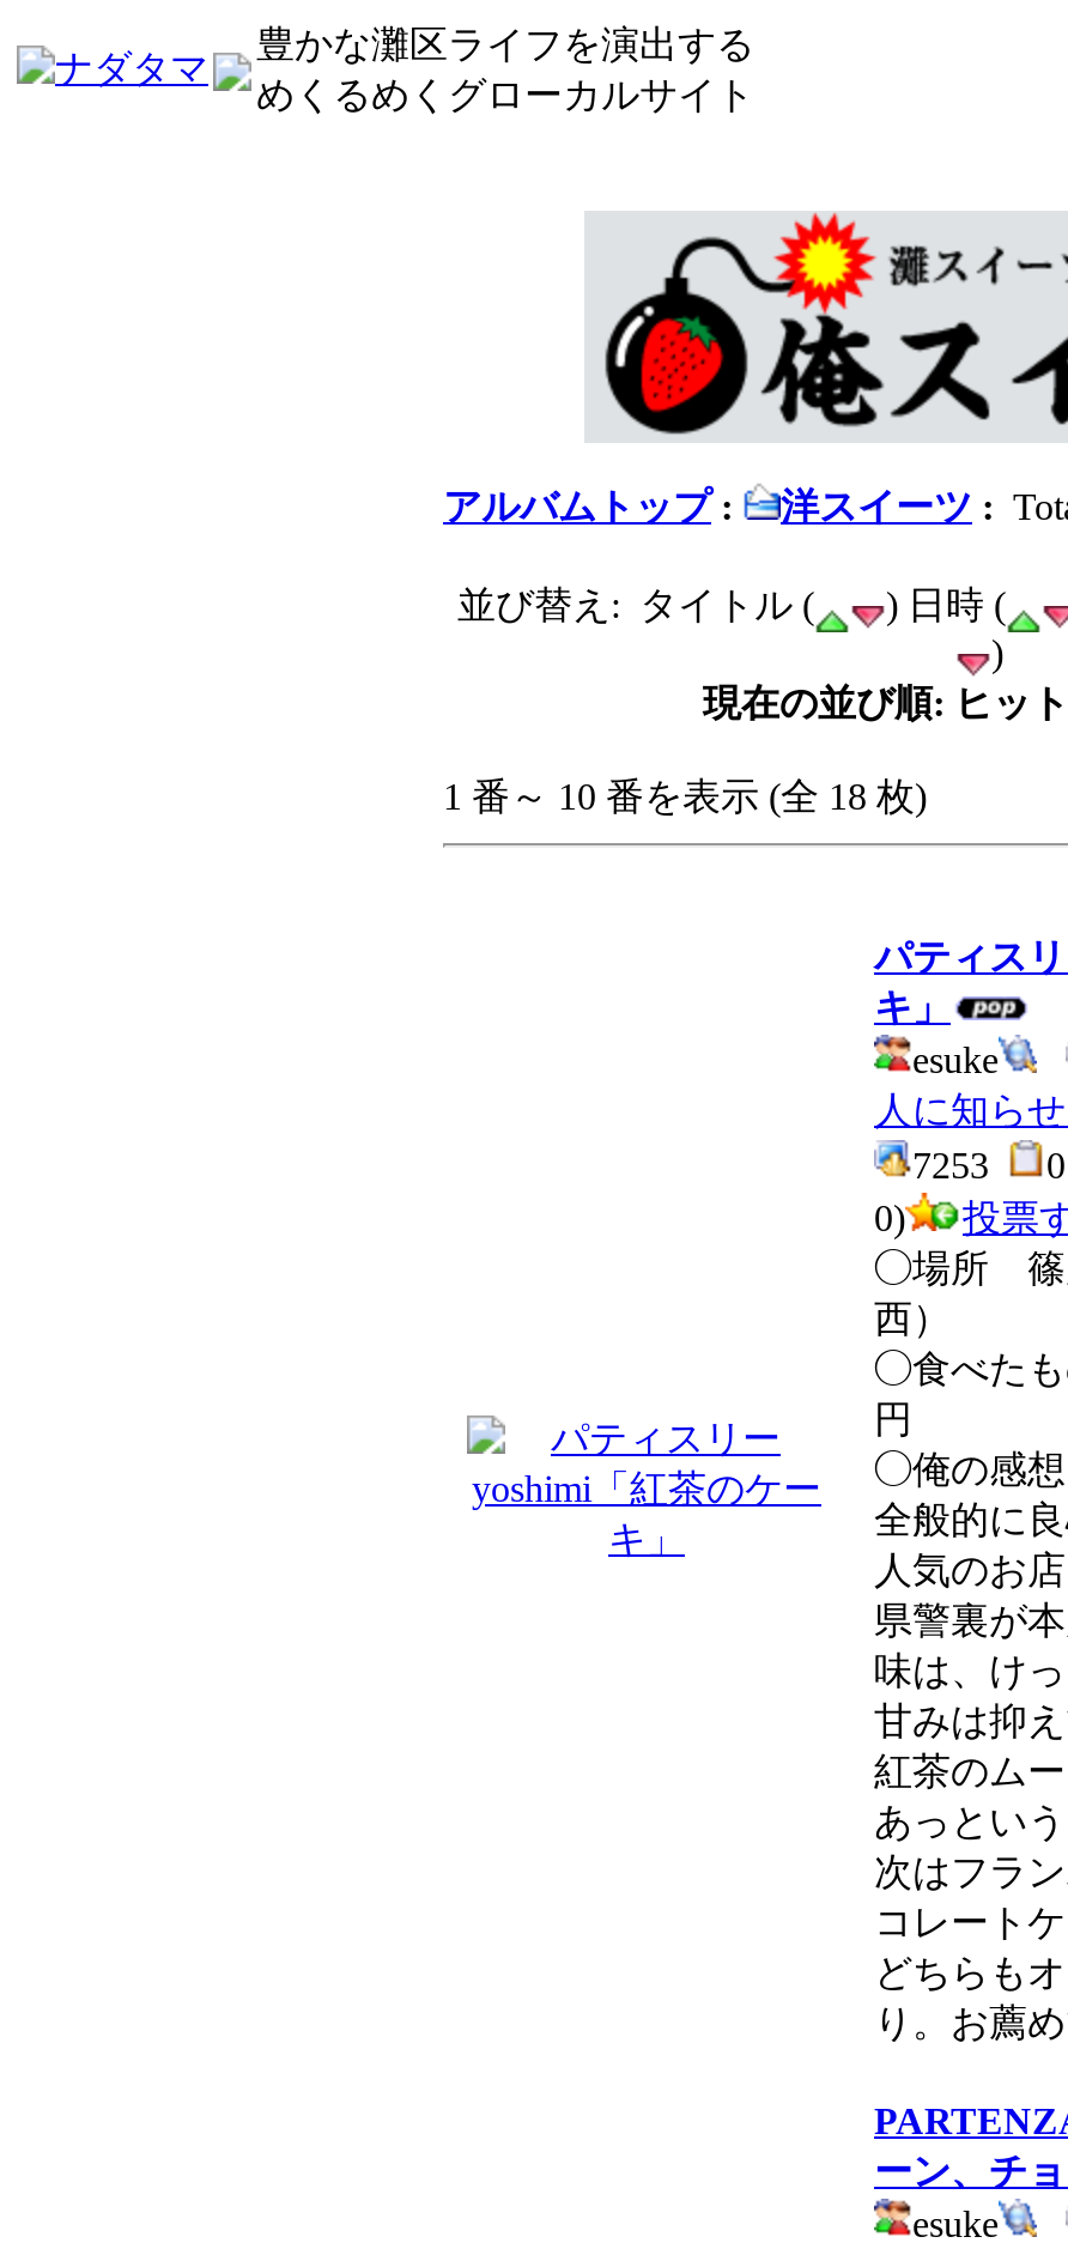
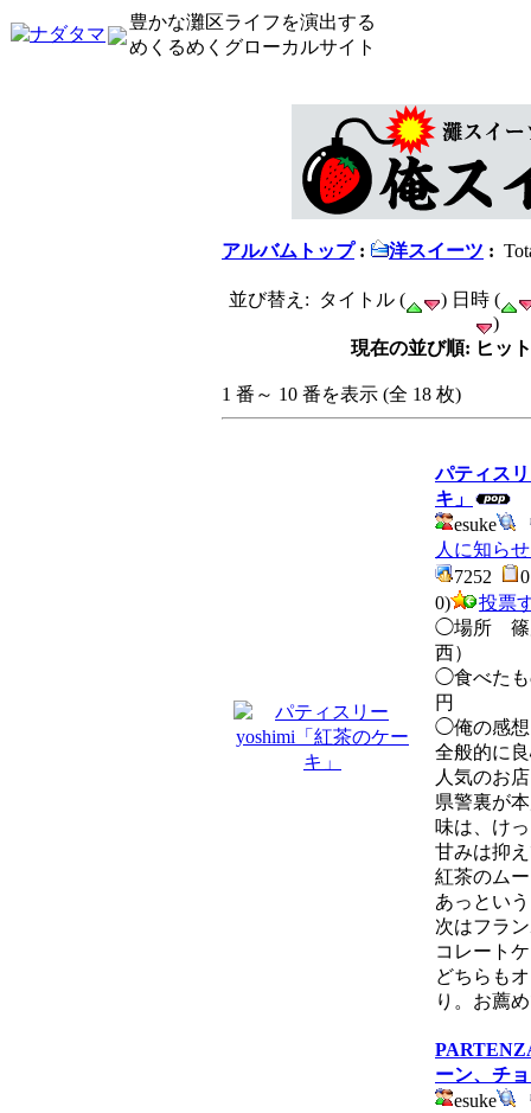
- 7253
+ 7252
